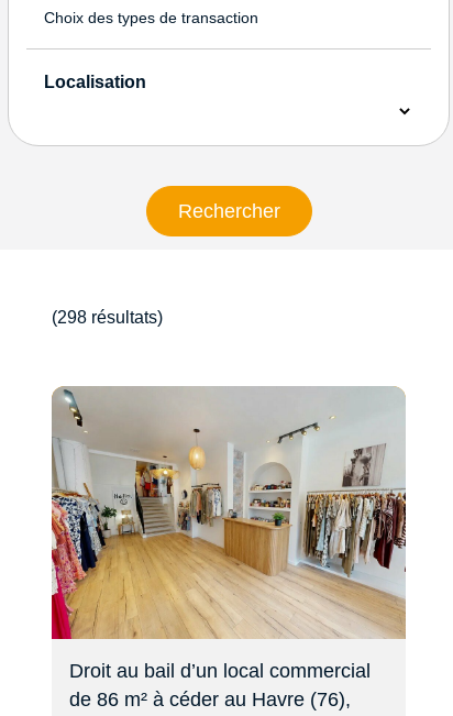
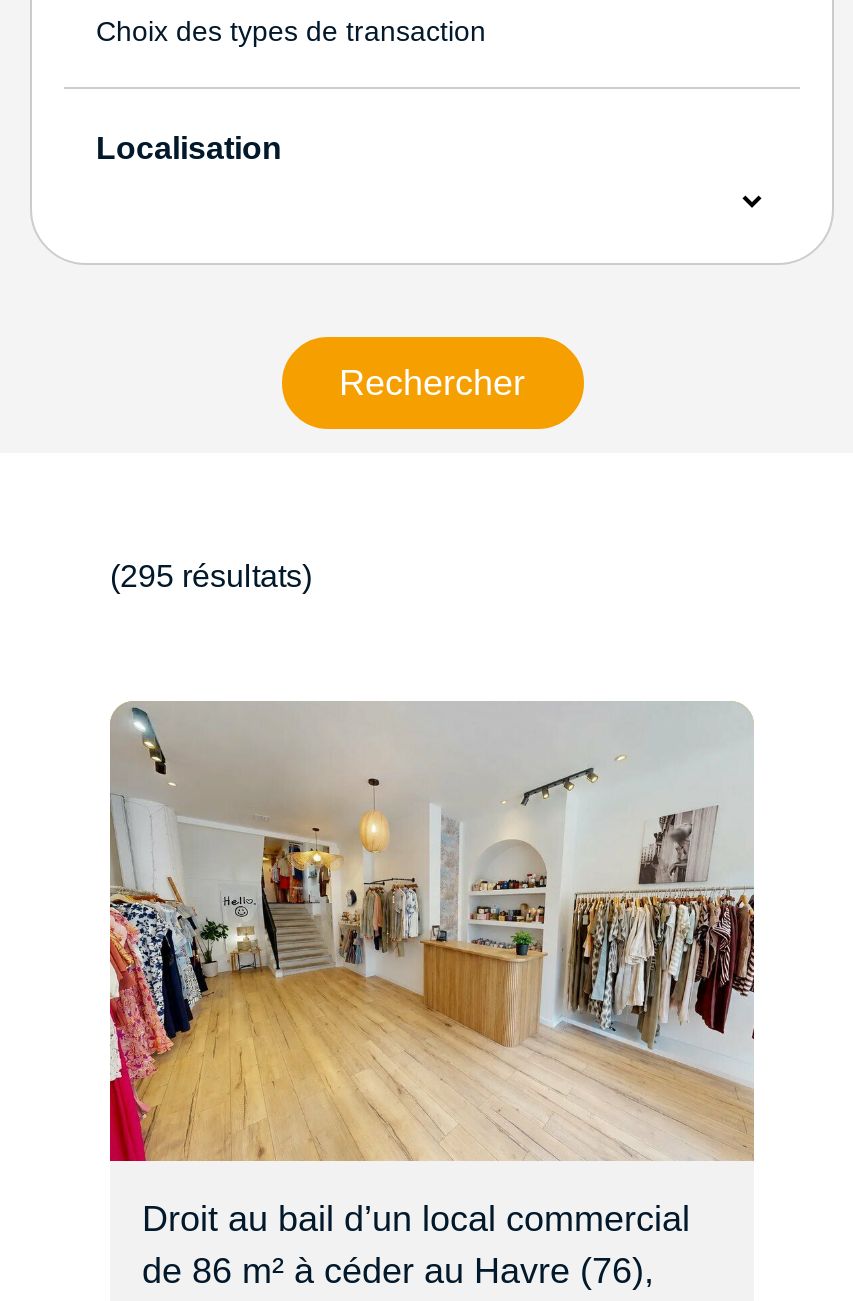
- (298 résultats)
+ (295 résultats)
